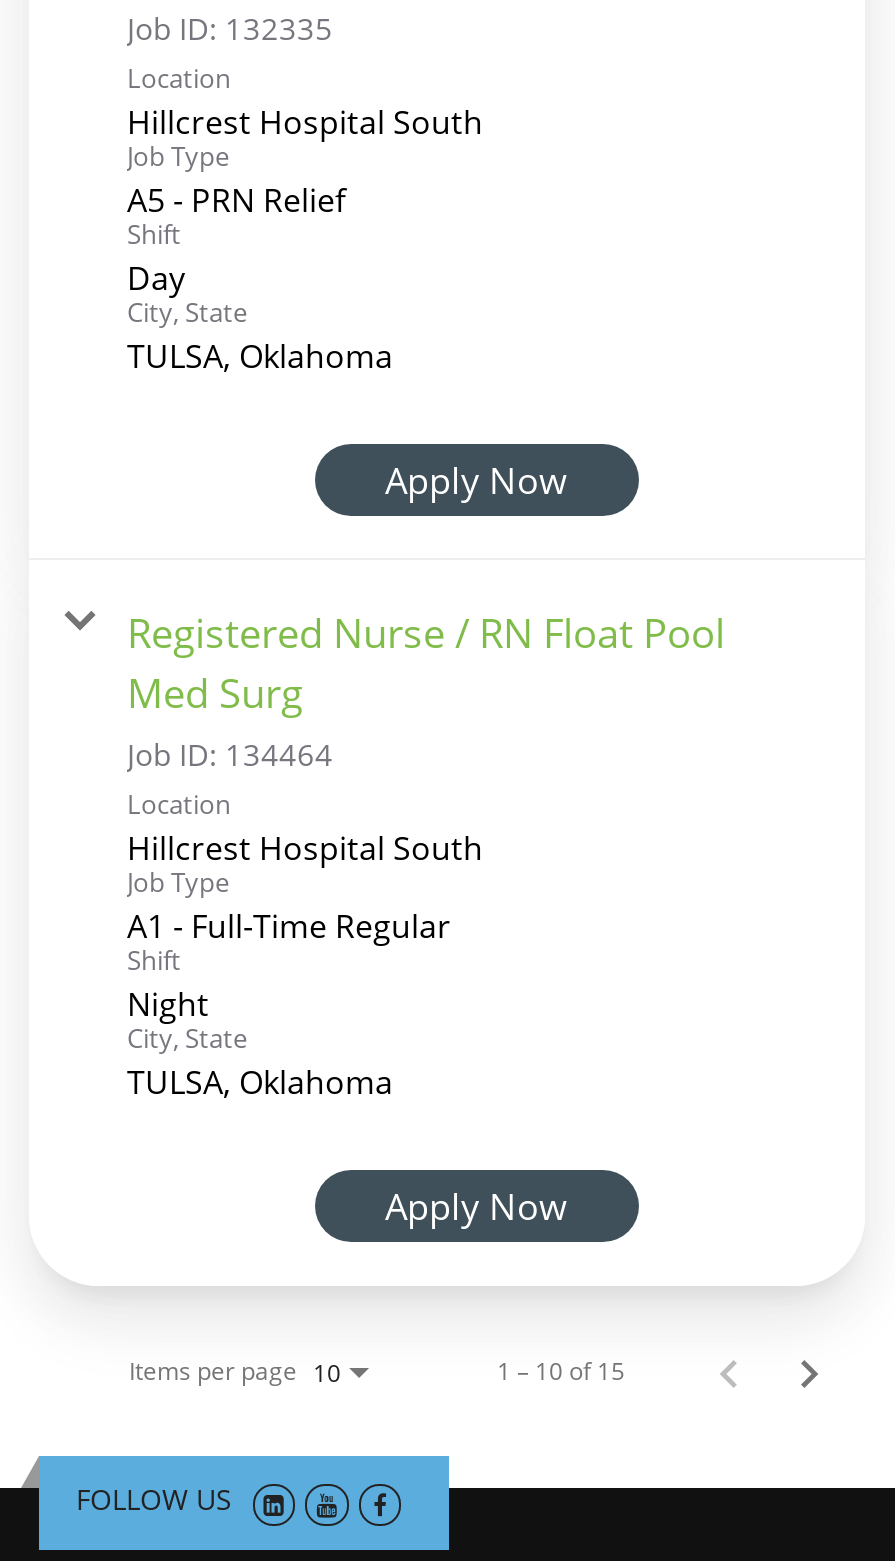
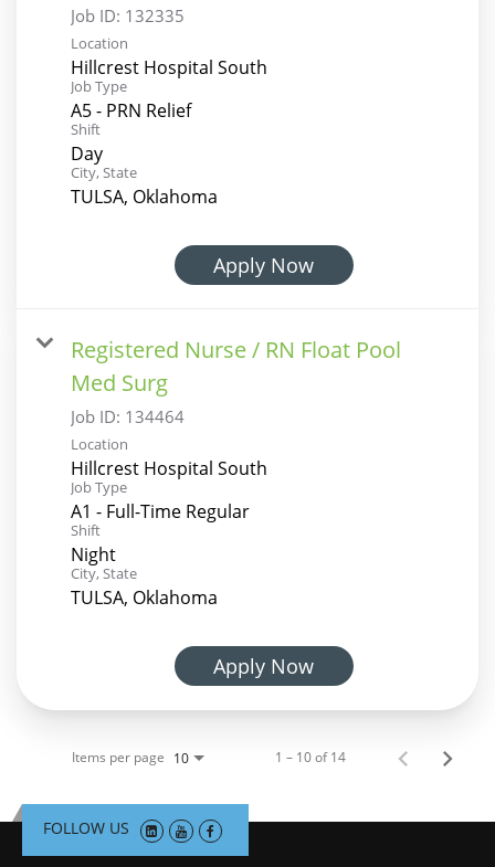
- 1 – 10 of 15
+ 1 – 10 of 14
